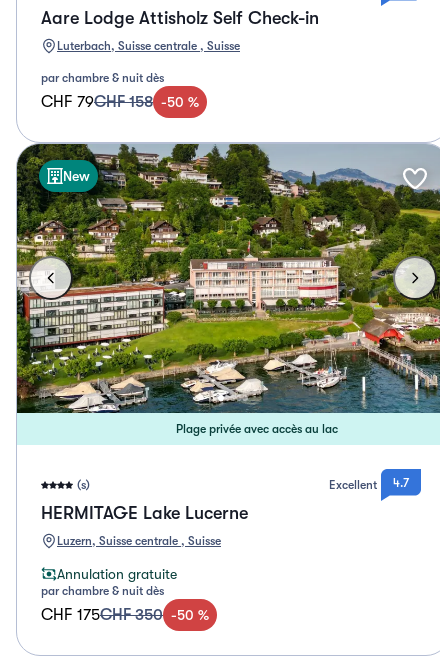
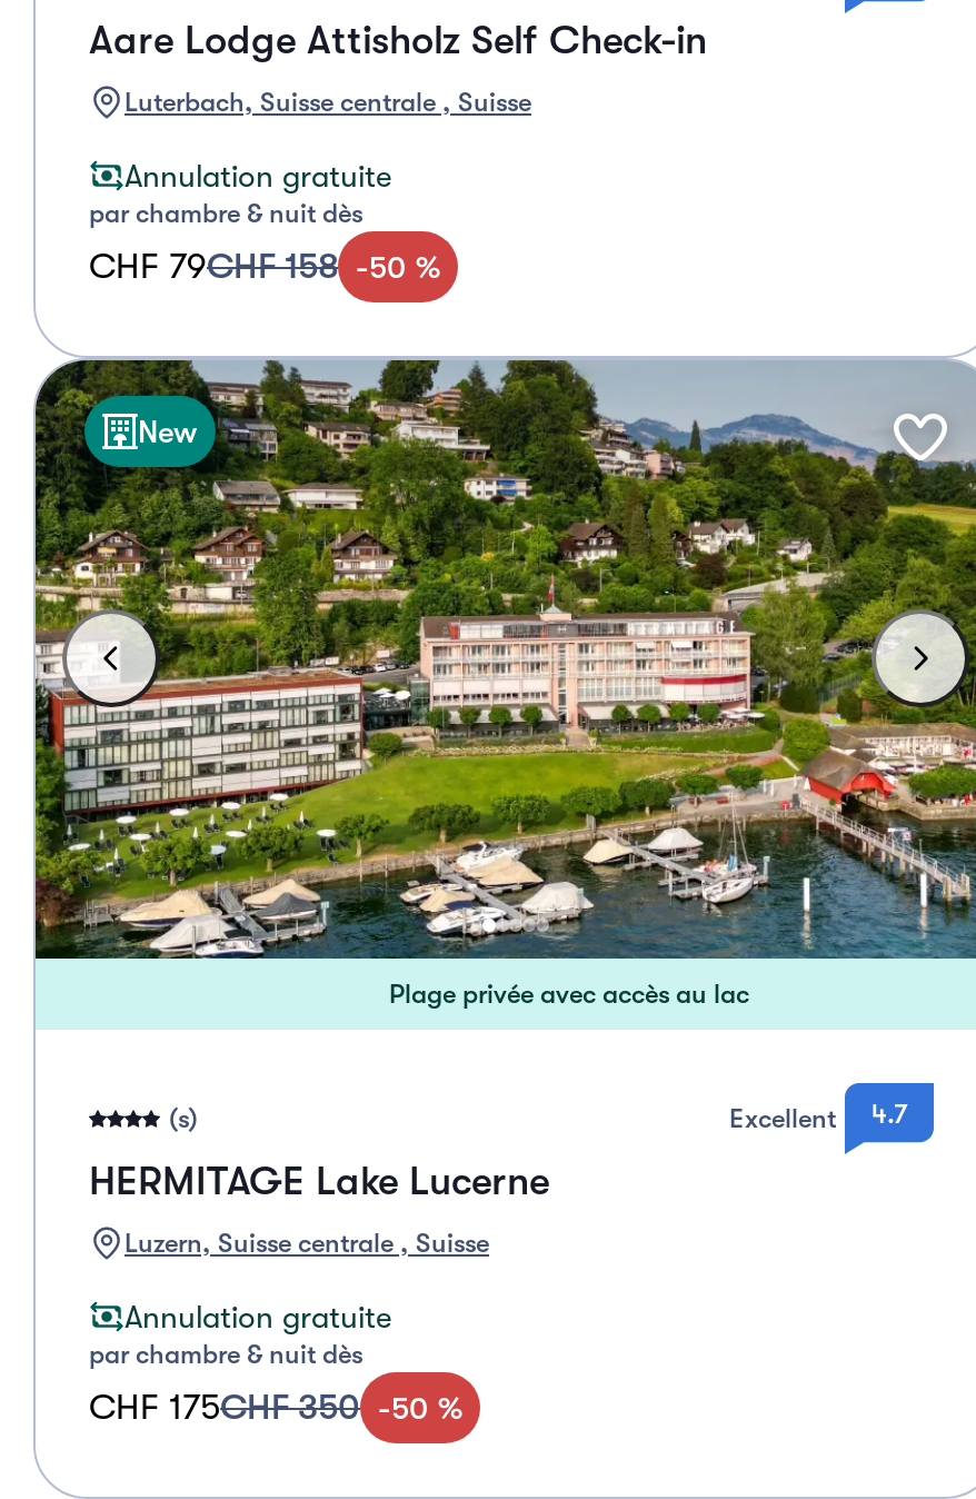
+ Annulation gratuite
